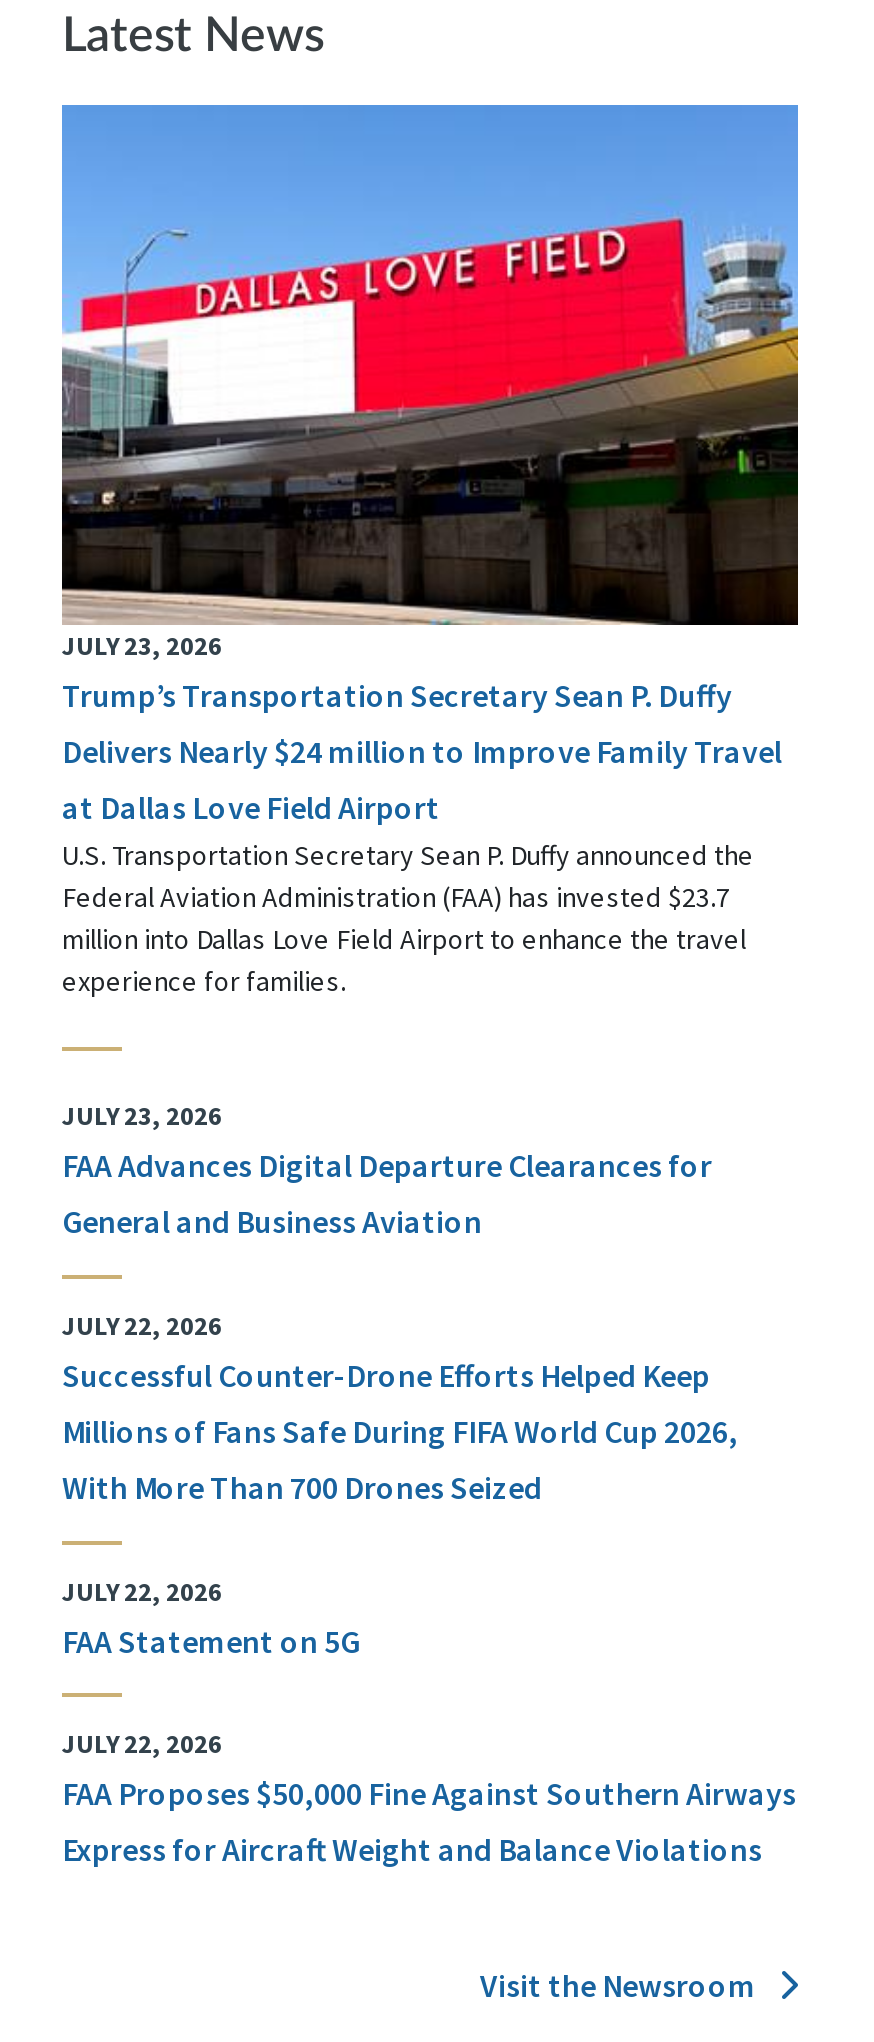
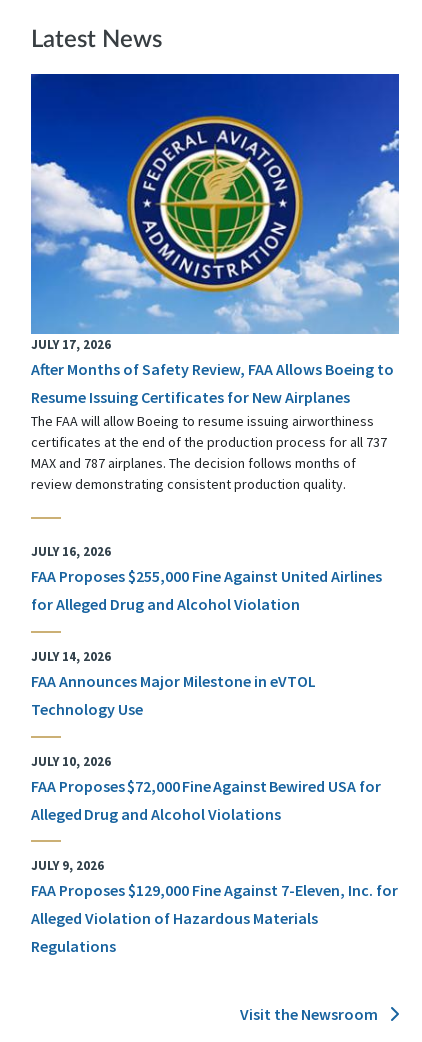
- [image]
- JULY 23, 2026
- Trump’s Transportation Secretary Sean P. Duffy
- Delivers Nearly $24 million to Improve Family Travel
- at Dallas Love Field Airport
- U.S. Transportation Secretary Sean P. Duffy announced the
- Federal Aviation Administration (FAA) has invested $23.7
- million into Dallas Love Field Airport to enhance the travel
- experience for families.
+ [image]
+ JULY 17, 2026
+ After Months of Safety Review, FAA Allows Boeing to
+ Resume Issuing Certificates for New Airplanes
+ The FAA will allow Boeing to resume issuing airworthiness
+ certificates at the end of the production process for all 737
+ MAX and 787 airplanes. The decision follows months of
+ review demonstrating consistent production quality.

- JULY 23, 2026
- FAA Advances Digital Departure Clearances for
- General and Business Aviation
+ JULY 16, 2026
+ FAA Proposes $255,000 Fine Against United Airlines
+ for Alleged Drug and Alcohol Violation

- JULY 22, 2026
- Successful Counter-Drone Efforts Helped Keep
- Millions of Fans Safe During FIFA World Cup 2026,
- With More Than 700 Drones Seized
+ JULY 14, 2026
+ FAA Announces Major Milestone in eVTOL
+ Technology Use

- JULY 22, 2026
- FAA Statement on 5G
+ JULY 10, 2026
+ FAA Proposes $72,000 Fine Against Bewired USA for
+ Alleged Drug and Alcohol Violations

- JULY 22, 2026
- FAA Proposes $50,000 Fine Against Southern Airways
- Express for Aircraft Weight and Balance Violations
+ JULY 9, 2026
+ FAA Proposes $129,000 Fine Against 7-Eleven, Inc. for
+ Alleged Violation of Hazardous Materials
+ Regulations
